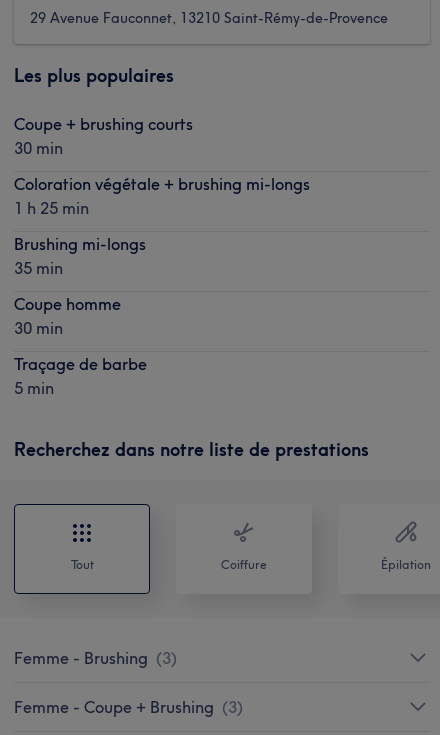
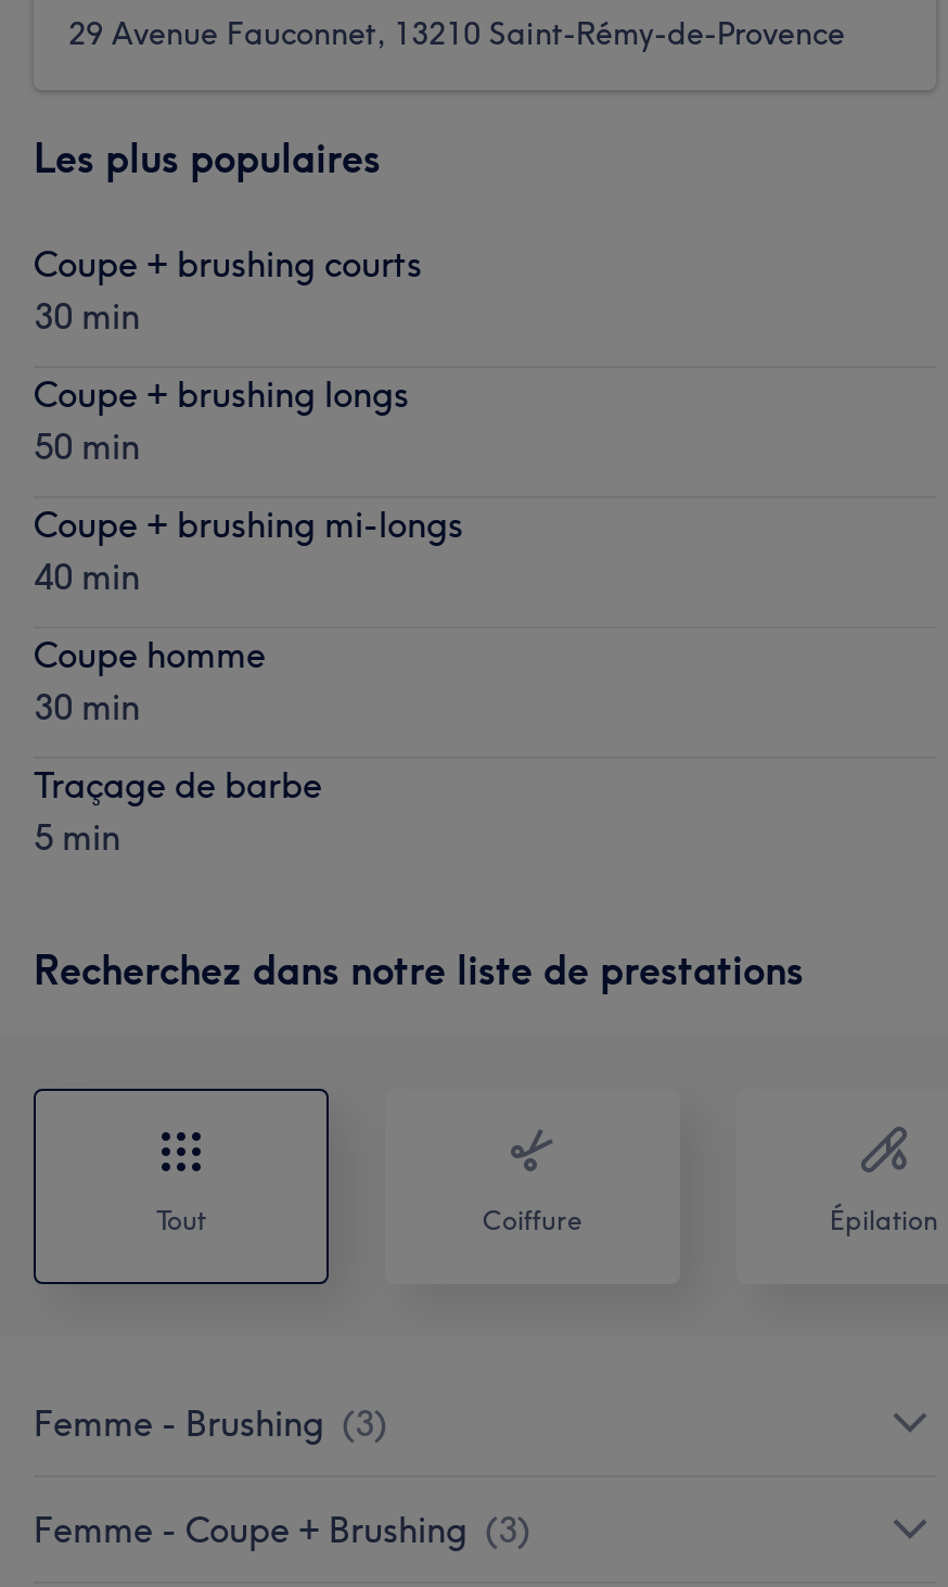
- Coloration végétale + brushing mi-longs
- 1 h 25 min
+ Coupe + brushing longs
+ 50 min

- Brushing mi-longs
- 35 min
+ Coupe + brushing mi-longs
+ 40 min
